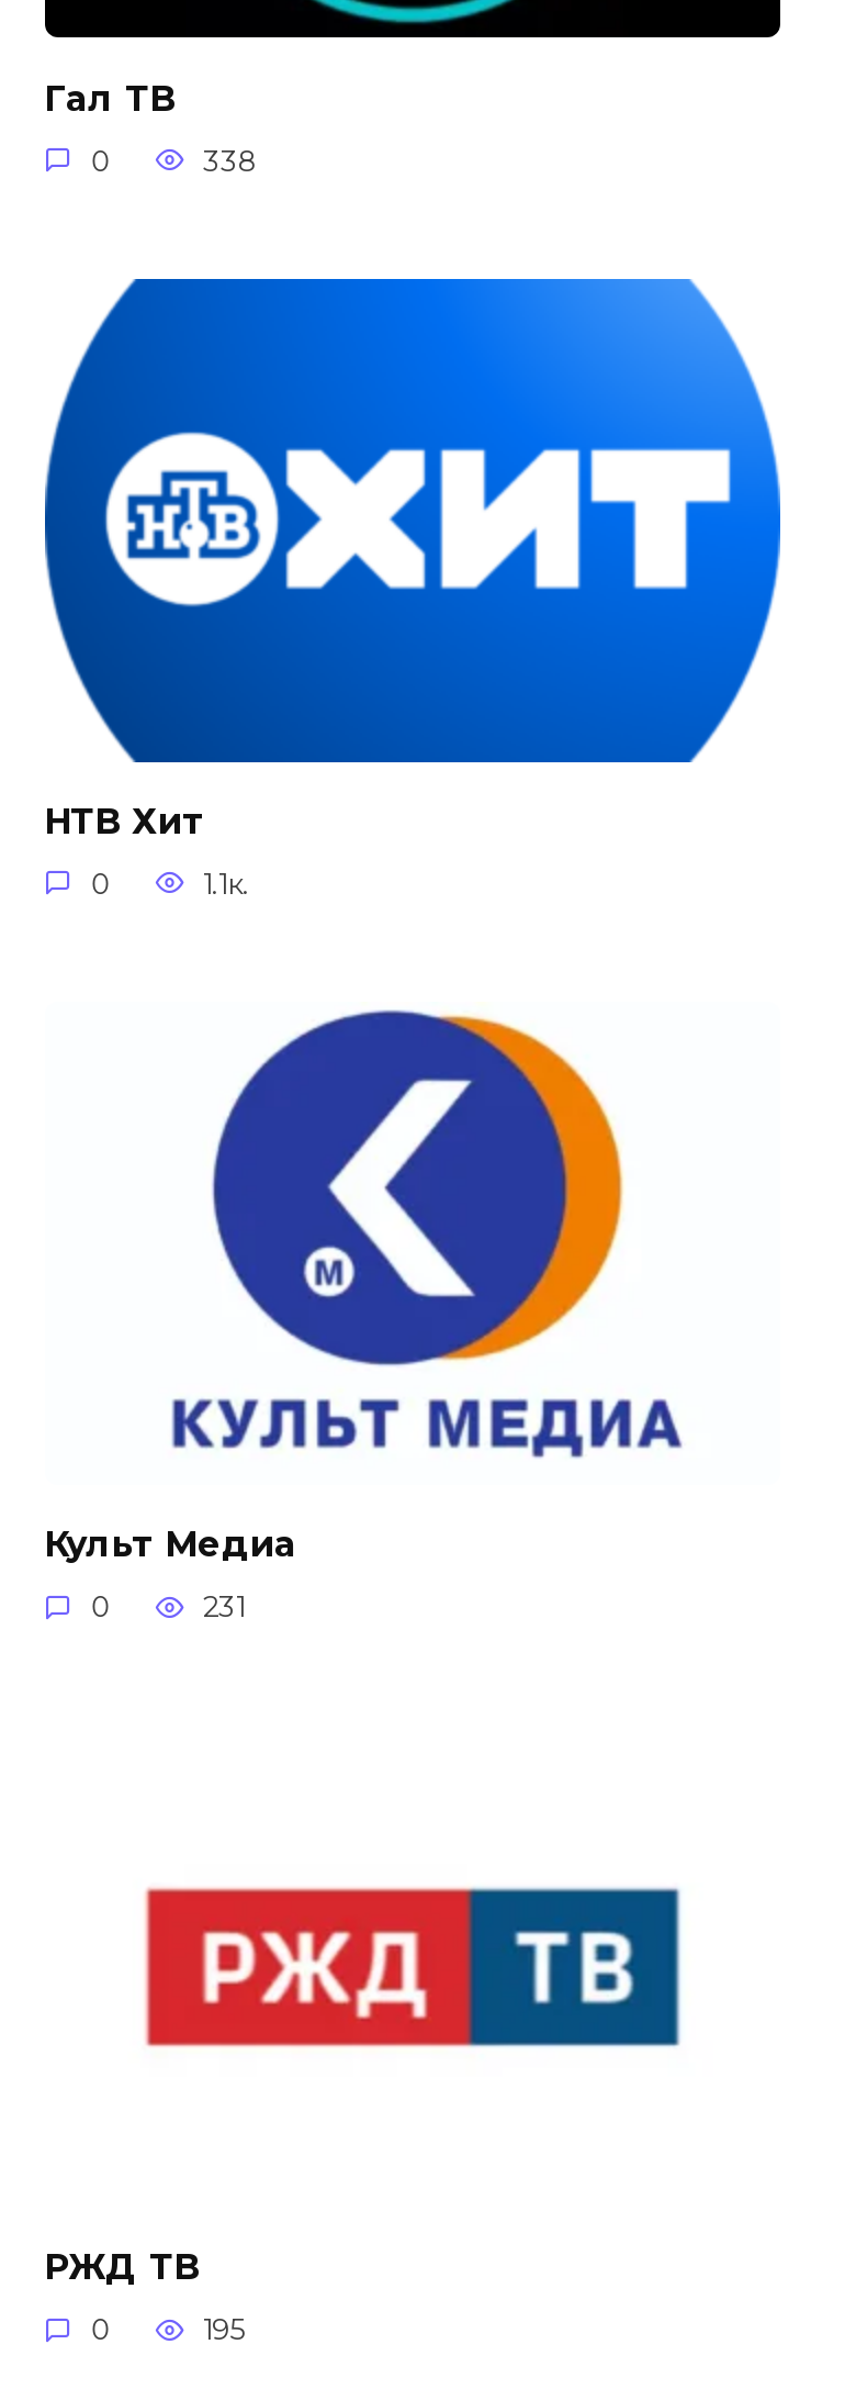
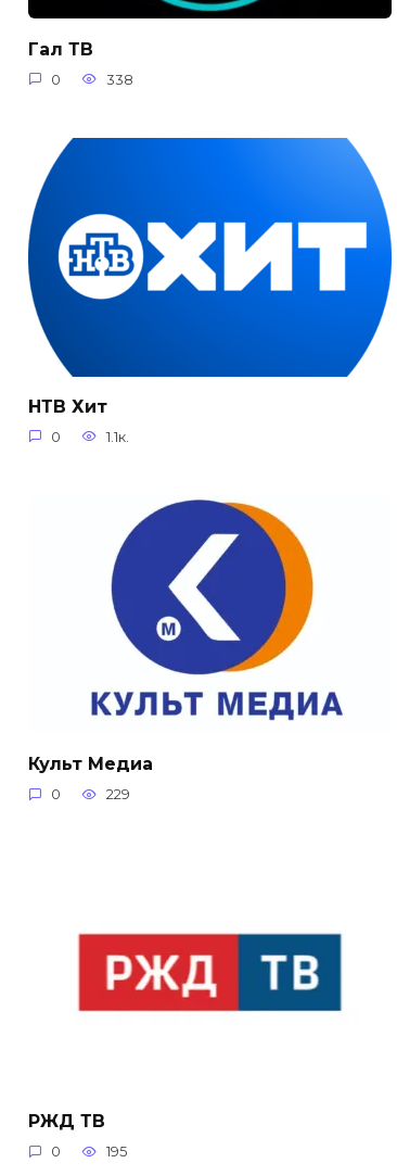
- 231
+ 229
